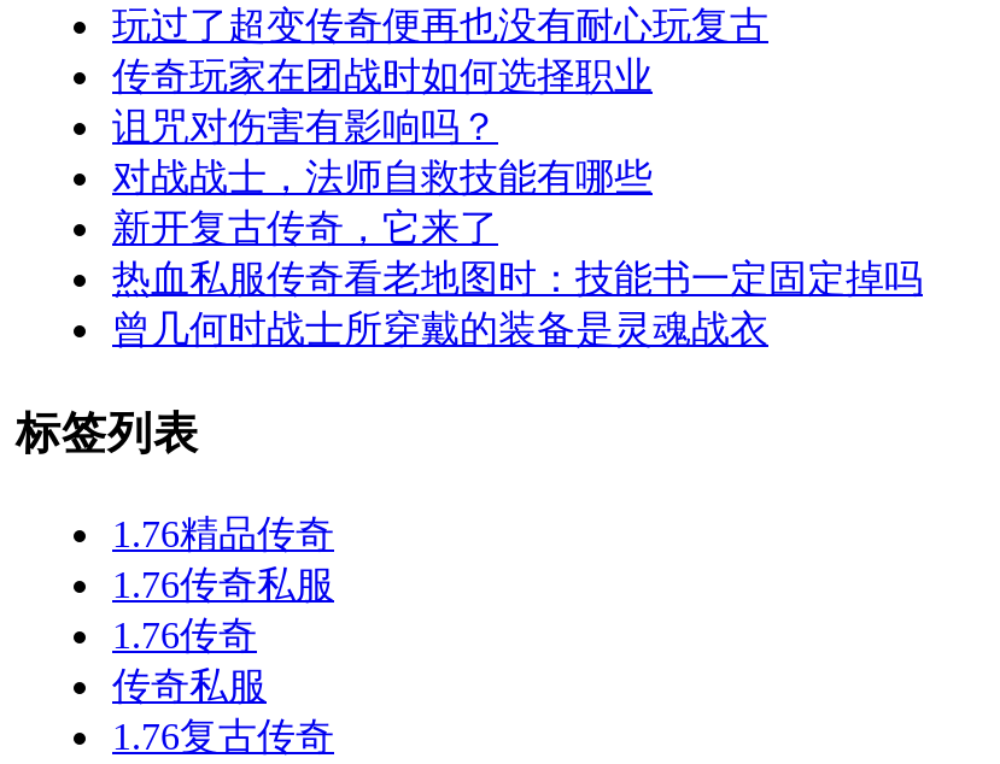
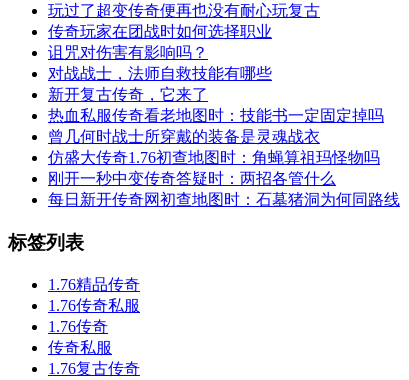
+ 仿盛大传奇1.76初查地图时：角蝇算祖玛怪物吗
+ 刚开一秒中变传奇答疑时：两招各管什么
+ 每日新开传奇网初查地图时：石墓猪洞为何同路线
